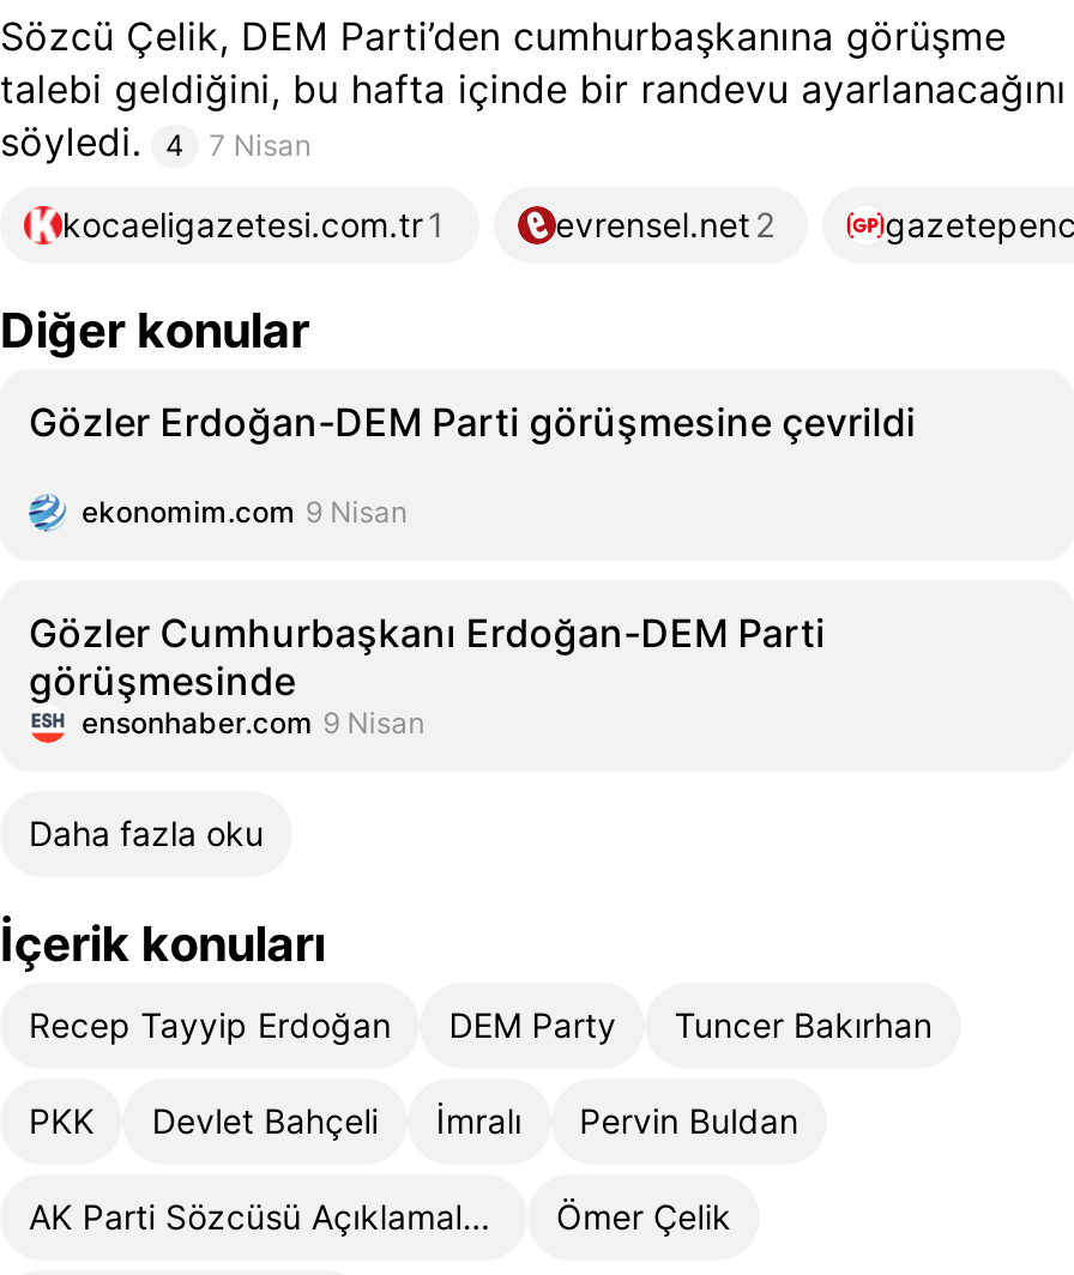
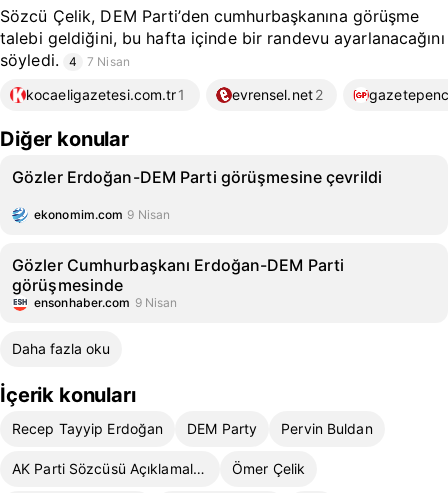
- Tuncer Bakırhan
- PKK
- Devlet Bahçeli
- İmralı
